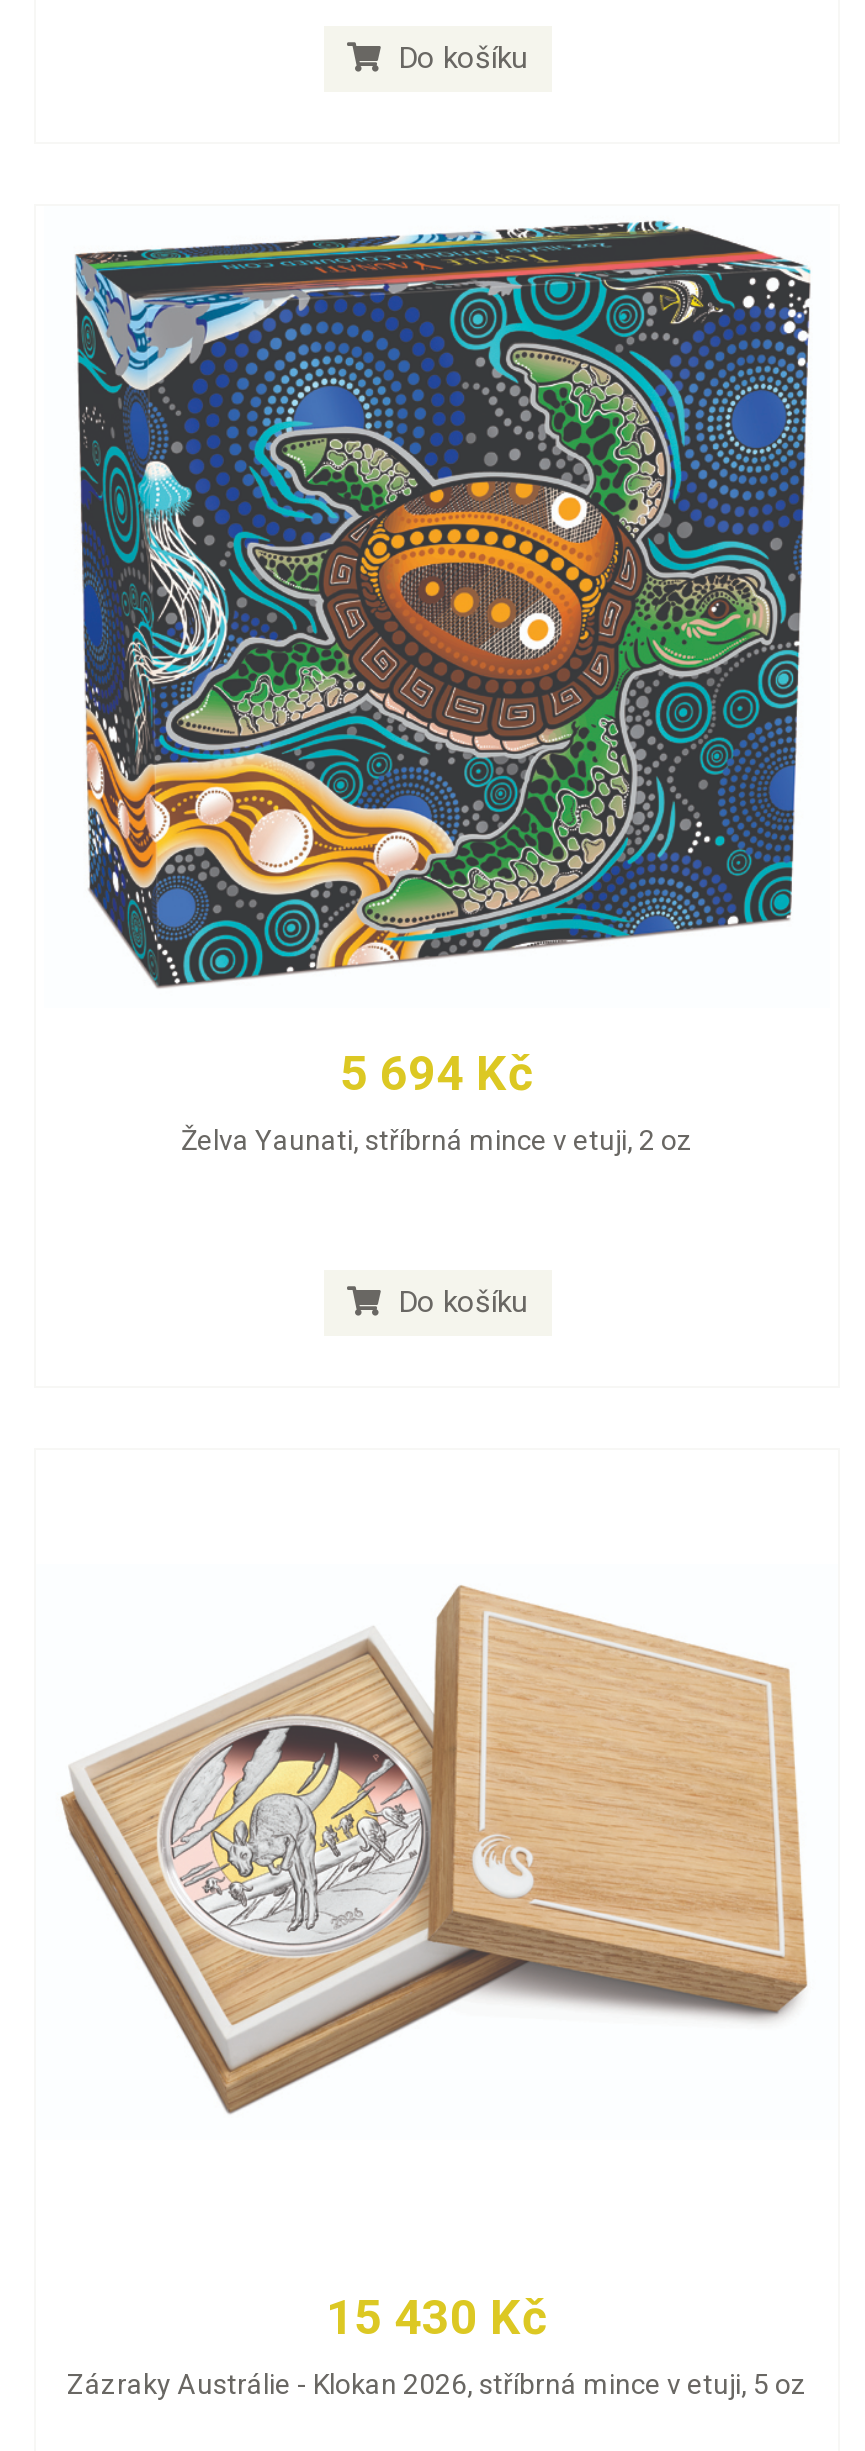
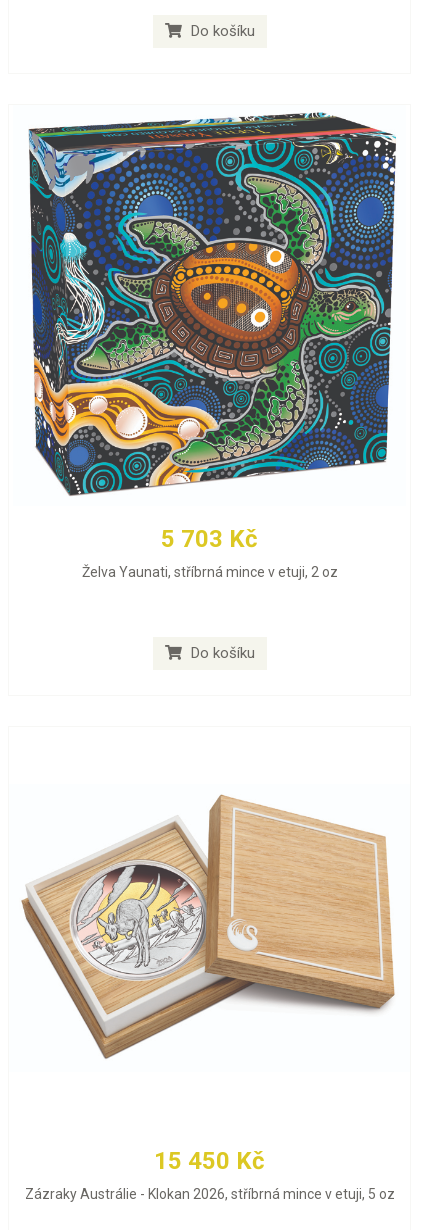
- 5 694 Kč
+ 5 703 Kč

- 15 430 Kč
+ 15 450 Kč
